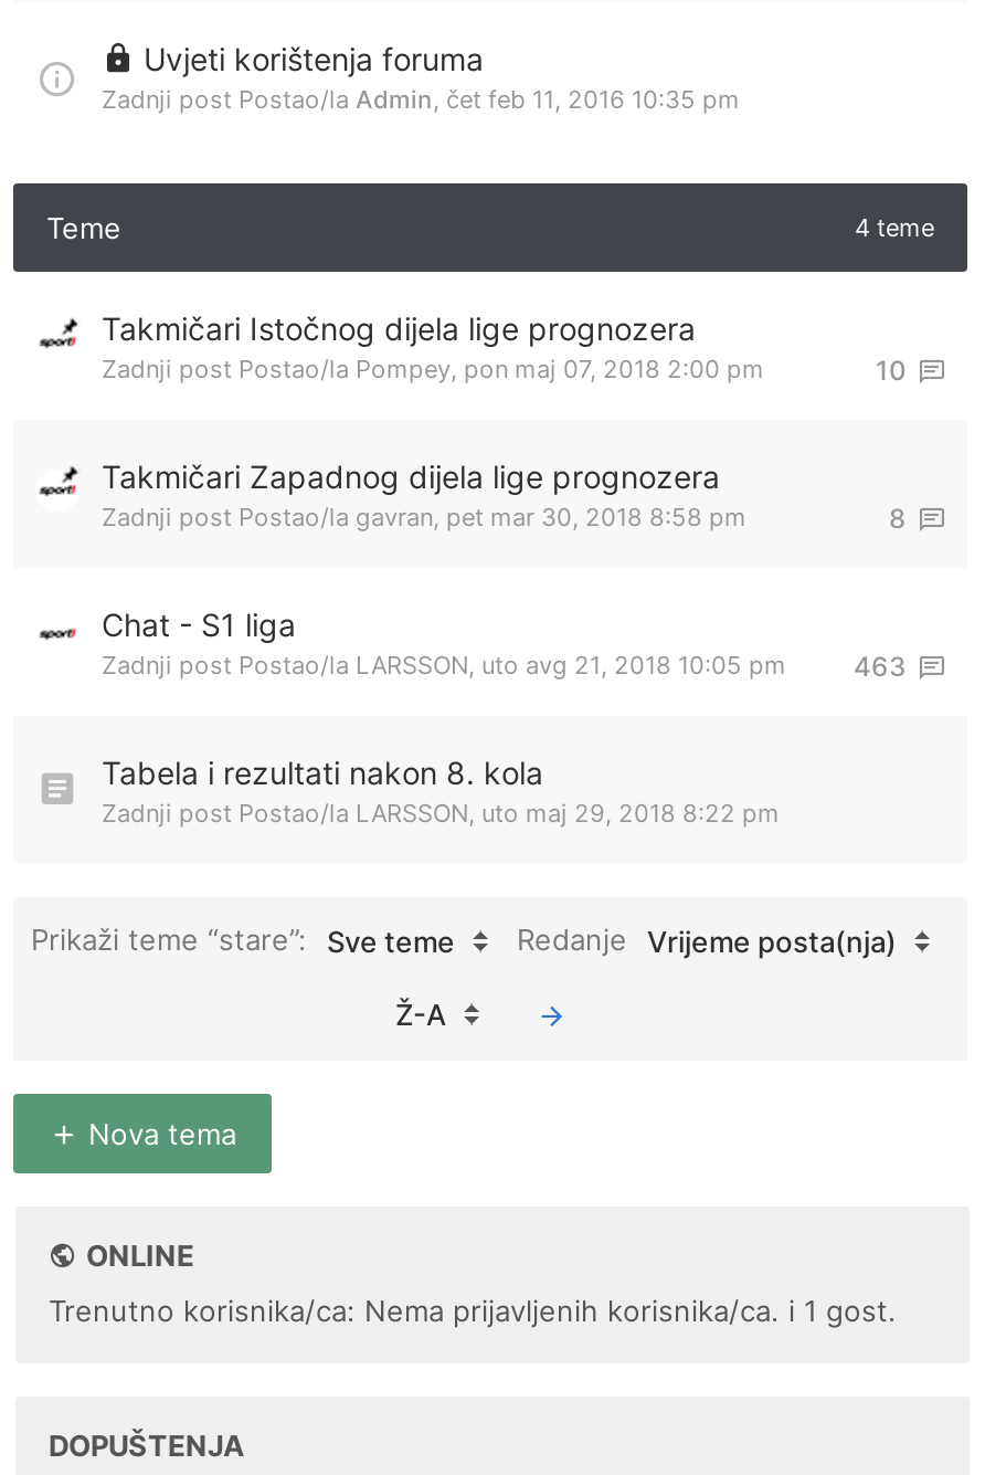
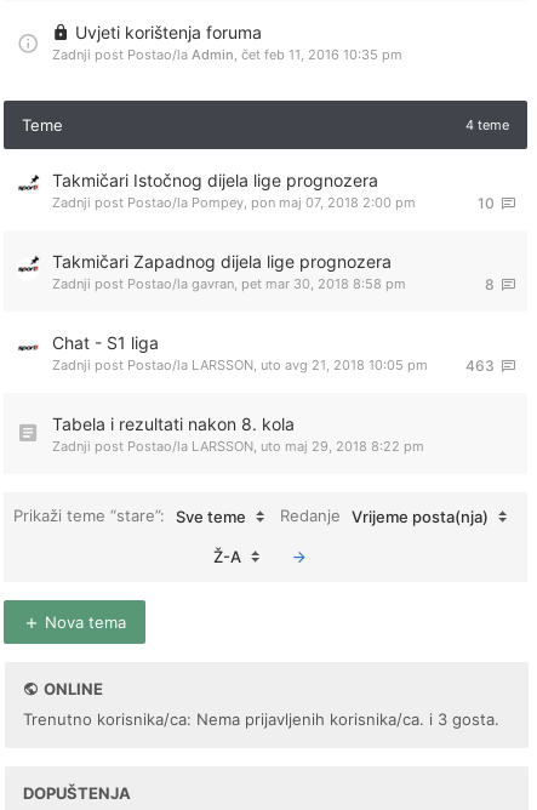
- Trenutno korisnika/ca: Nema prijavljenih korisnika/ca. i 1 gost.
+ Trenutno korisnika/ca: Nema prijavljenih korisnika/ca. i 3 gosta.
